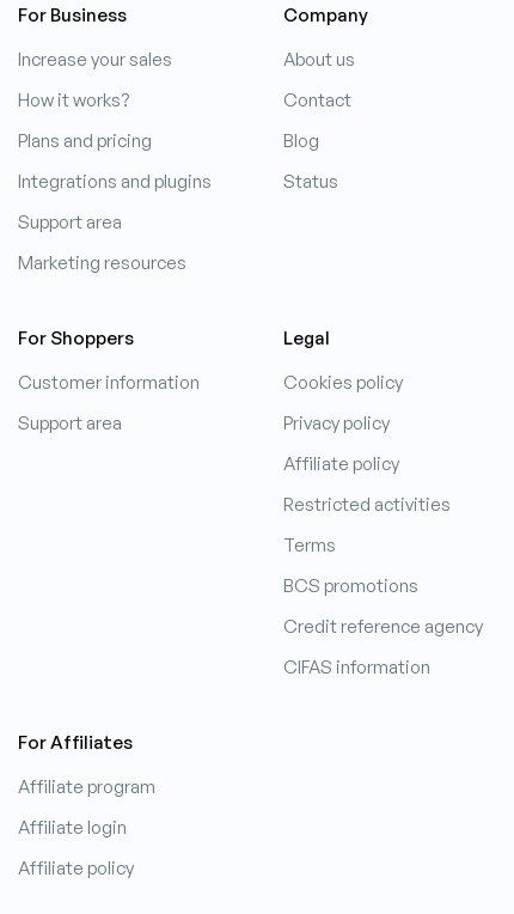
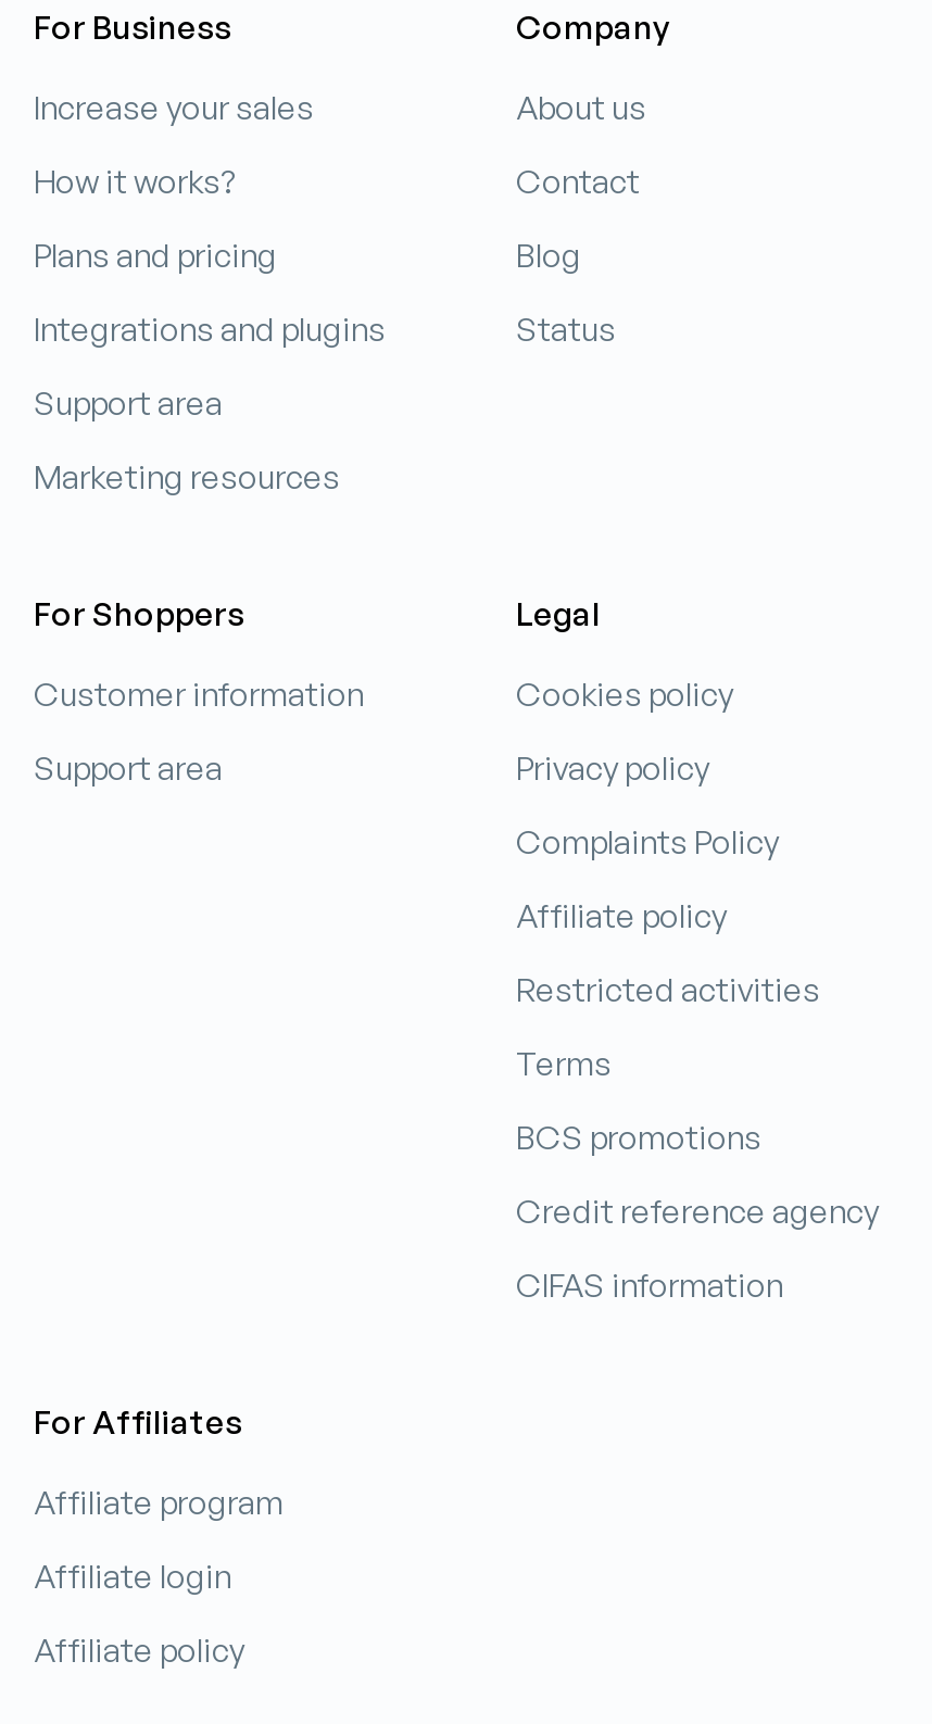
+ Complaints Policy
